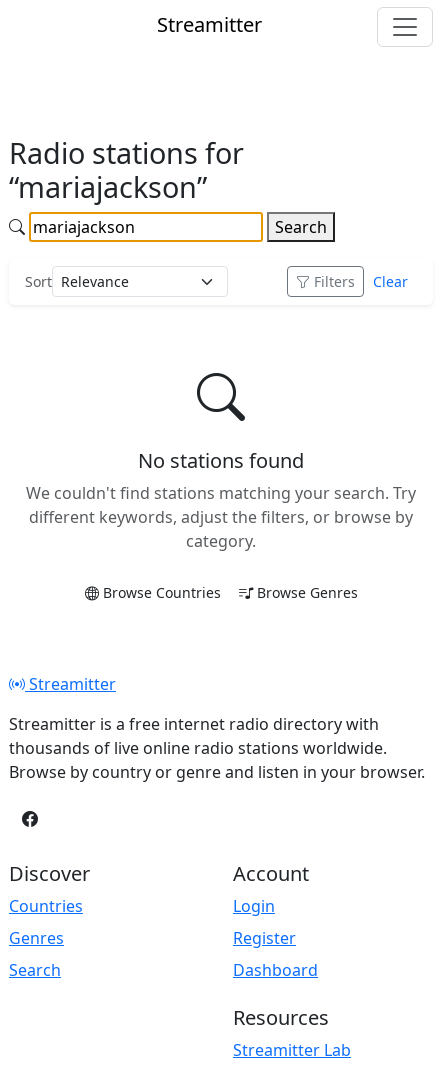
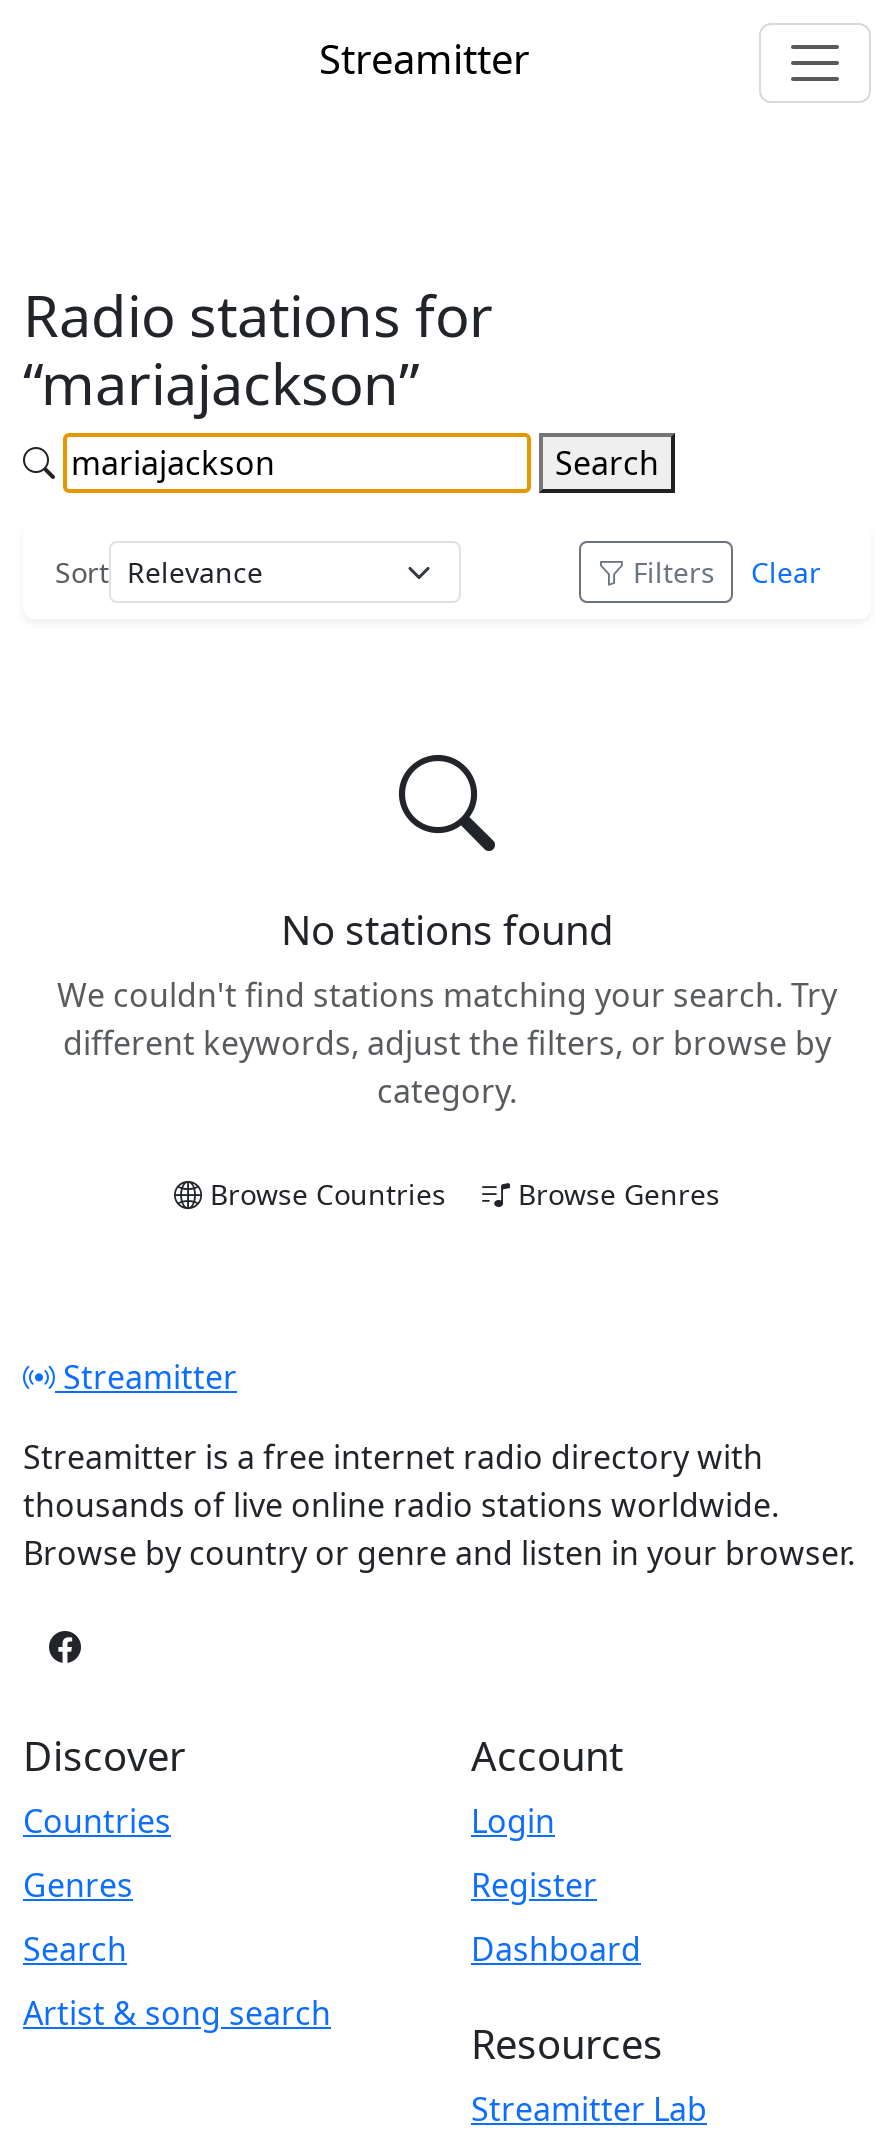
+ Artist & song search
